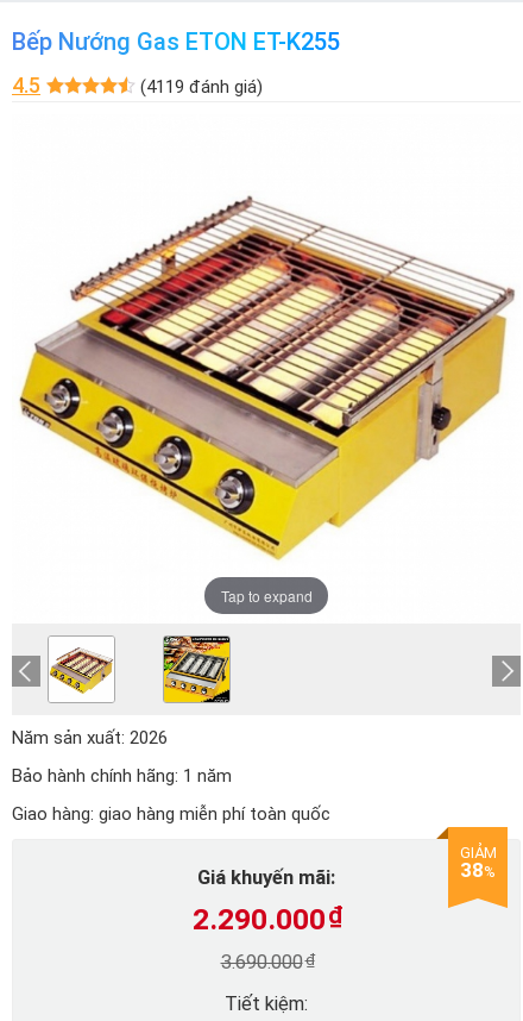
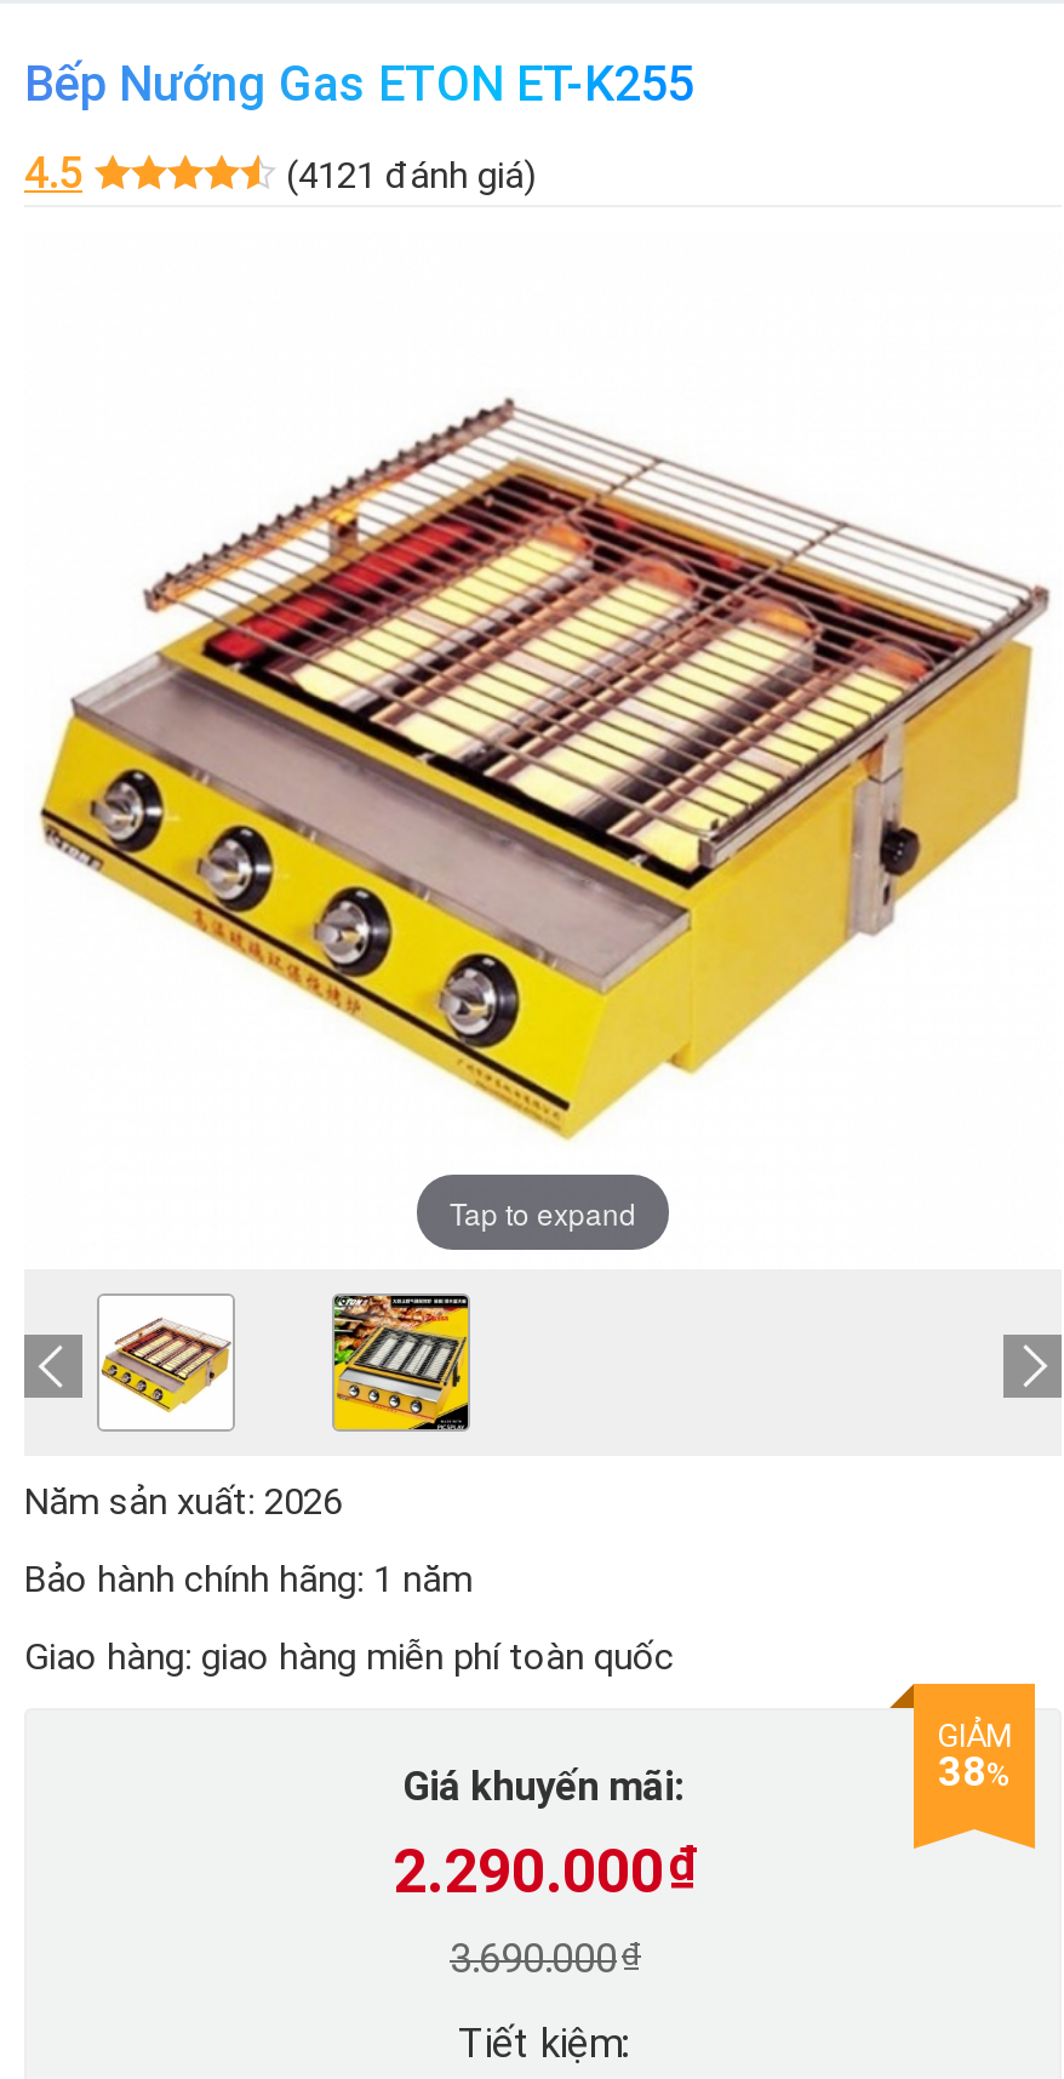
- (4119 đánh giá)
+ (4121 đánh giá)
